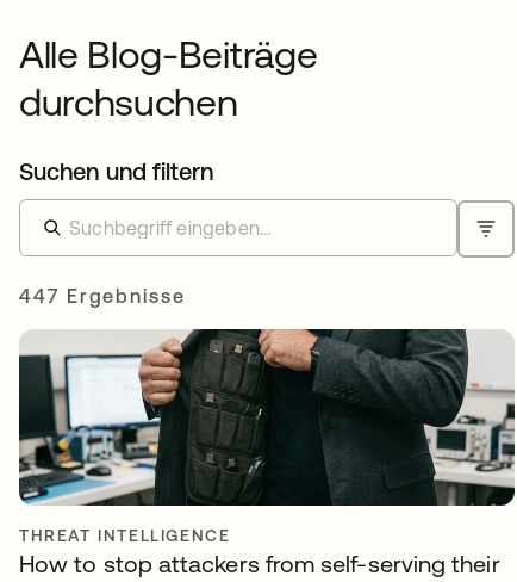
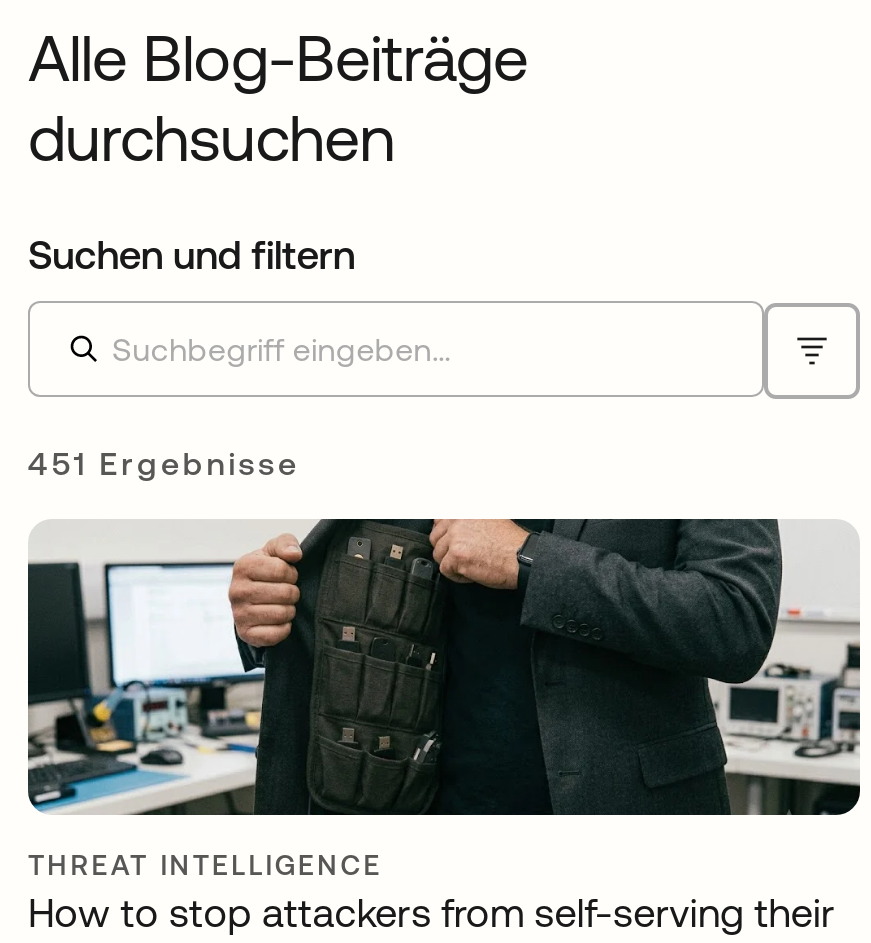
- 447 Ergebnisse
+ 451 Ergebnisse
